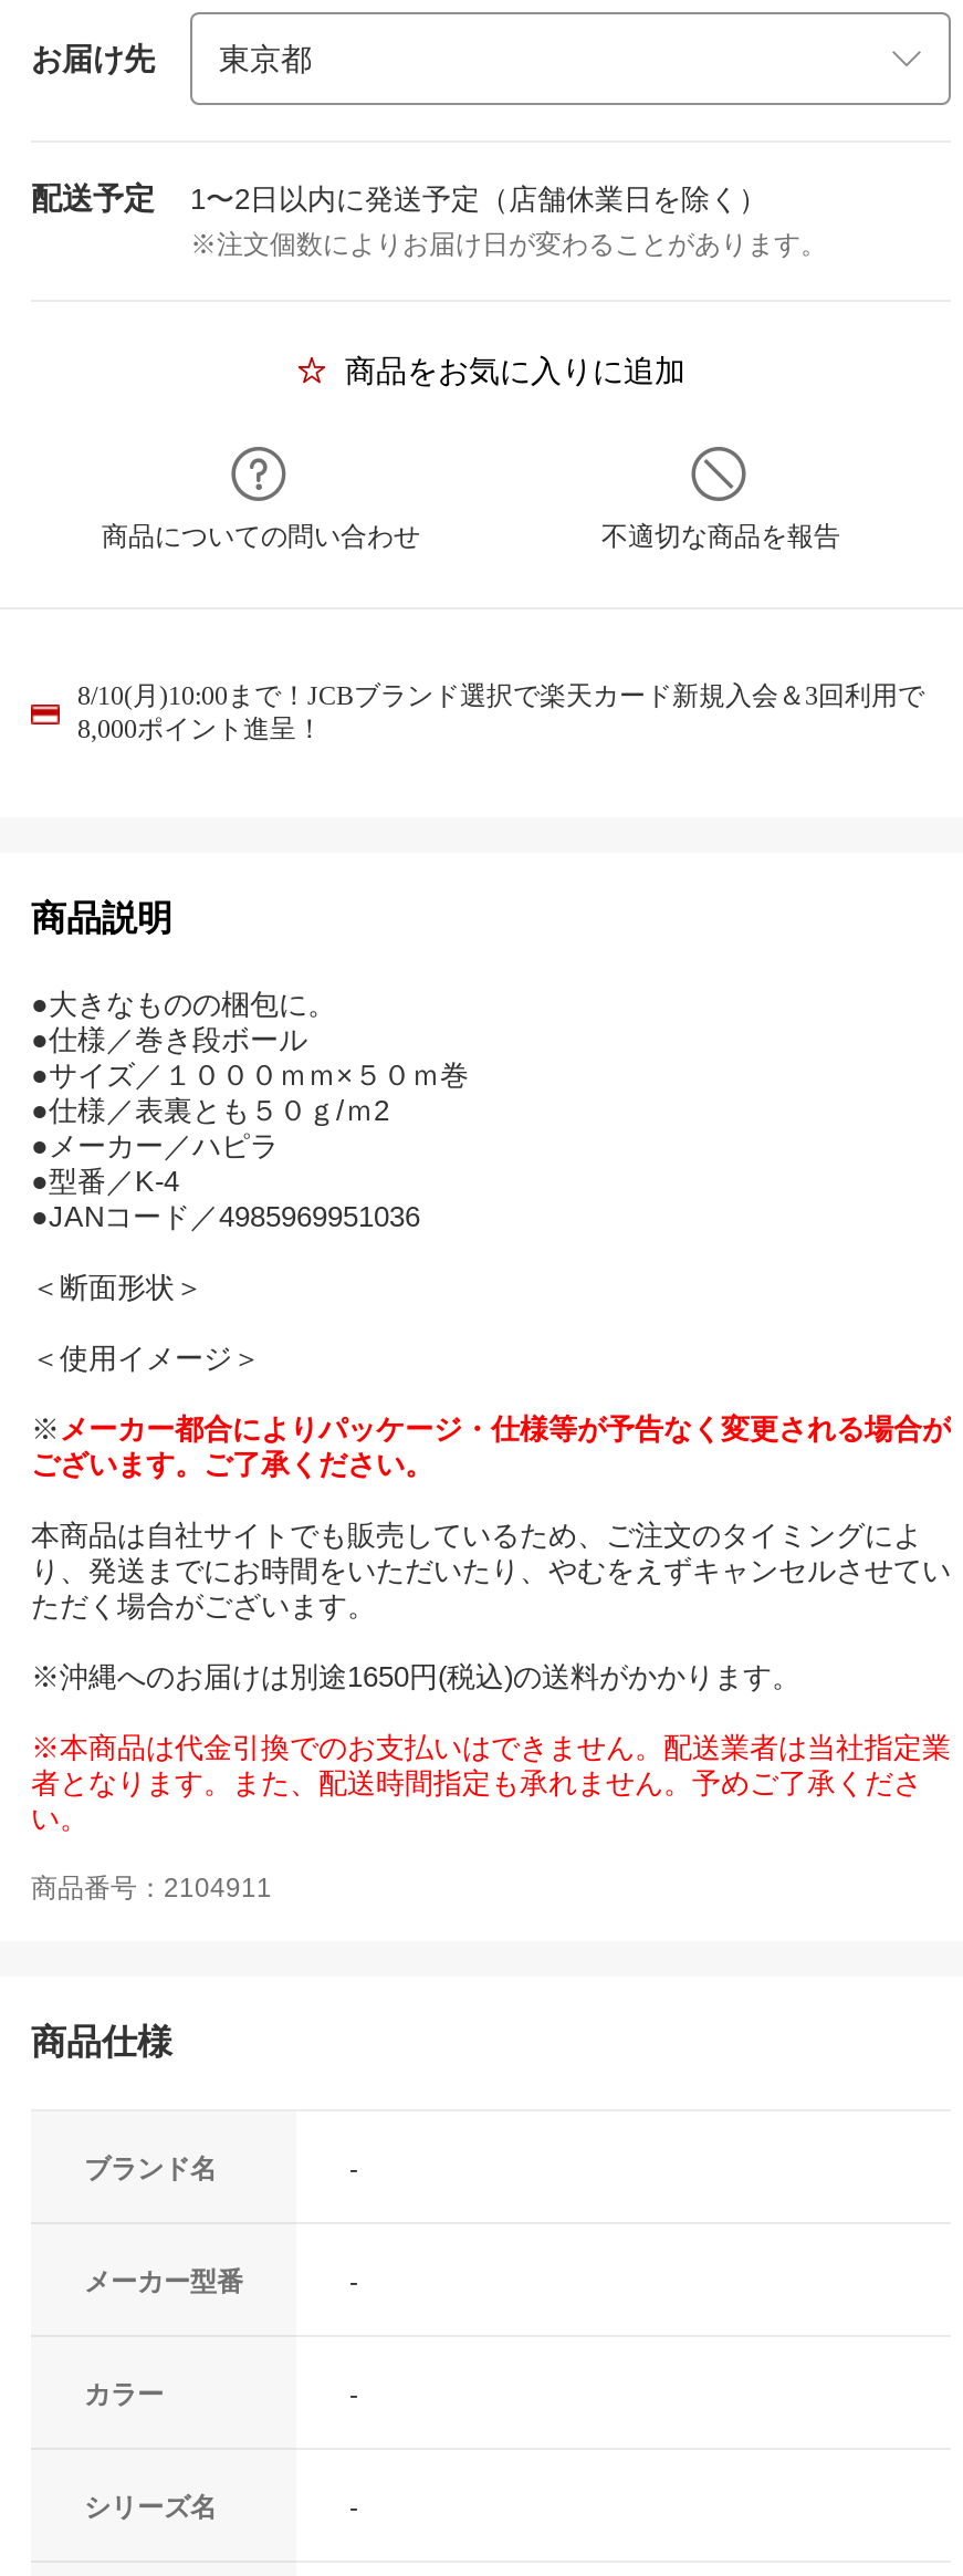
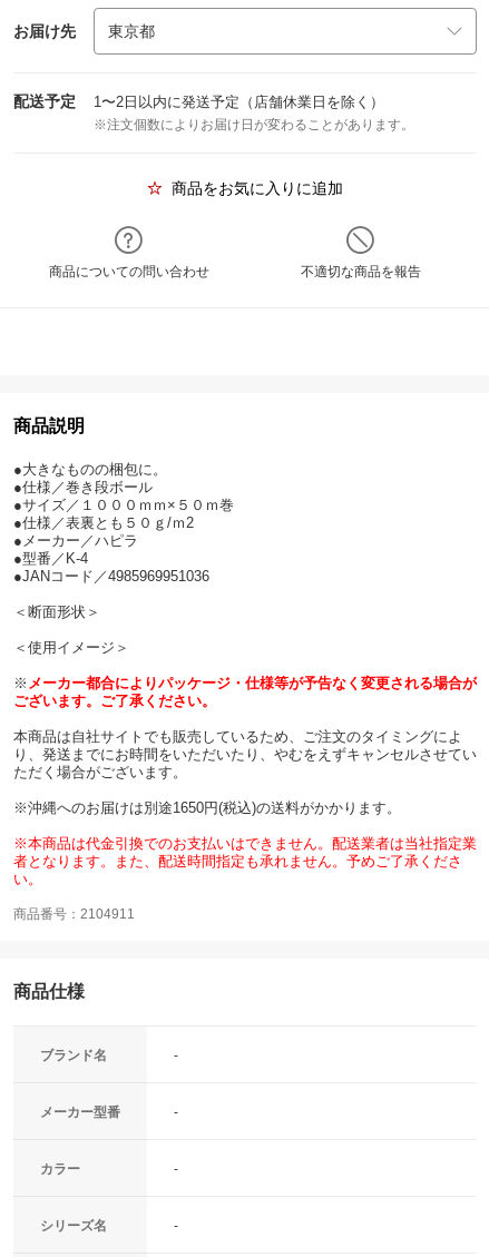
- 8/10(月)10:00まで！JCBブランド選択で楽天カード新規入会＆3回利用で
- 8,000ポイント進呈！
